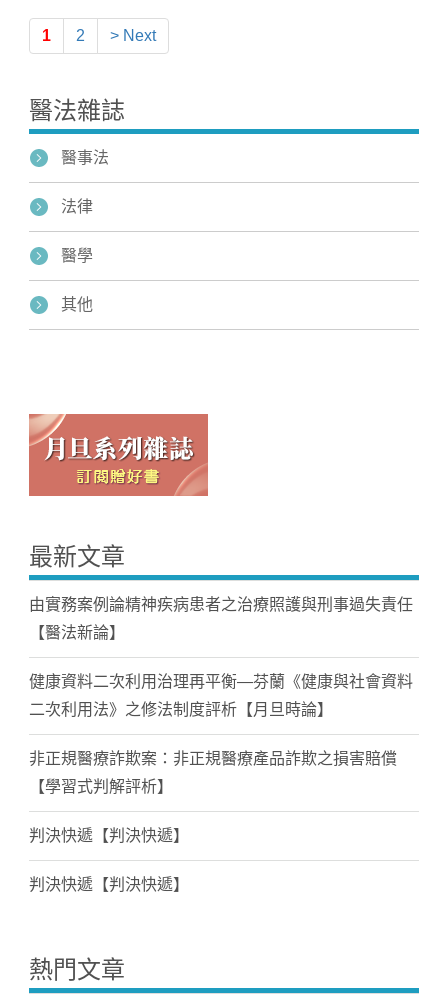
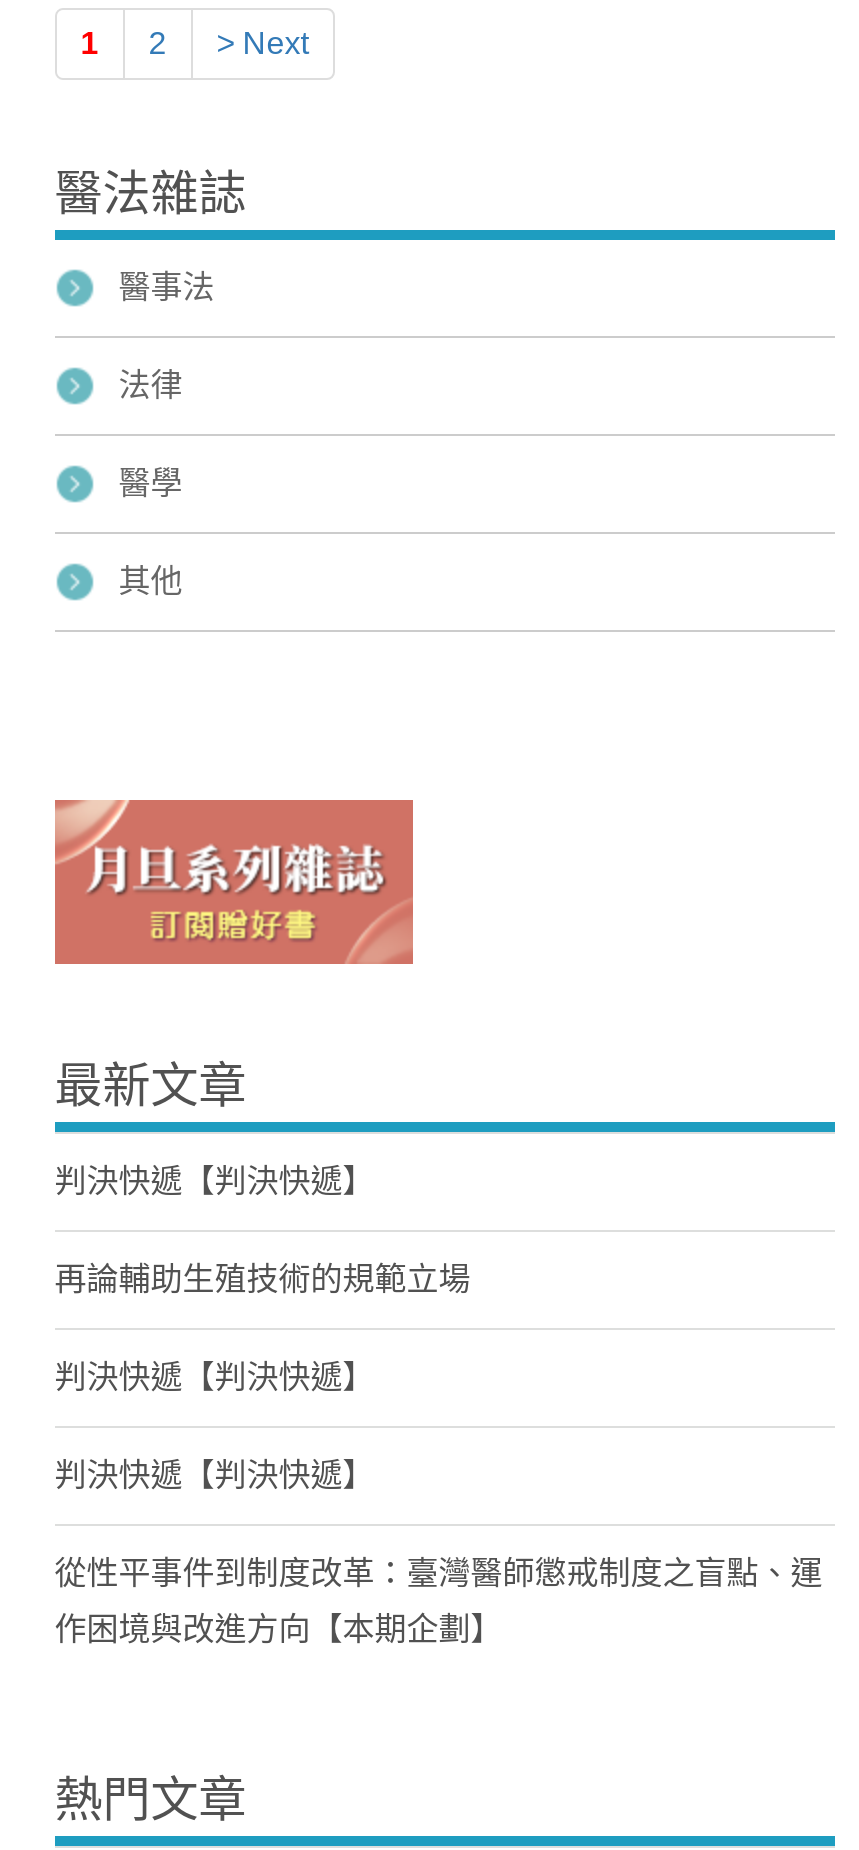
- 由實務案例論精神疾病患者之治療照護與刑事過失責任
- 【醫法新論】
- 健康資料二次利用治理再平衡—芬蘭《健康與社會資料
- 二次利用法》之修法制度評析【月旦時論】
- 非正規醫療詐欺案：非正規醫療產品詐欺之損害賠償
- 【學習式判解評析】
+ 判決快遞【判決快遞】
+ 再論輔助生殖技術的規範立場

moved up: 判決快遞【判決快遞】 | 判決快遞【判決快遞】

+ 從性平事件到制度改革：臺灣醫師懲戒制度之盲點、運
+ 作困境與改進方向【本期企劃】
